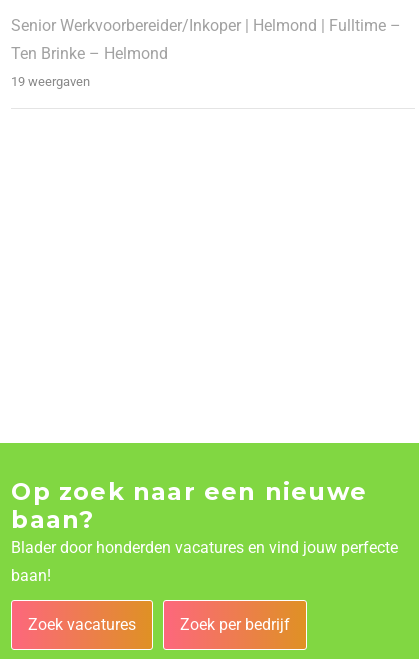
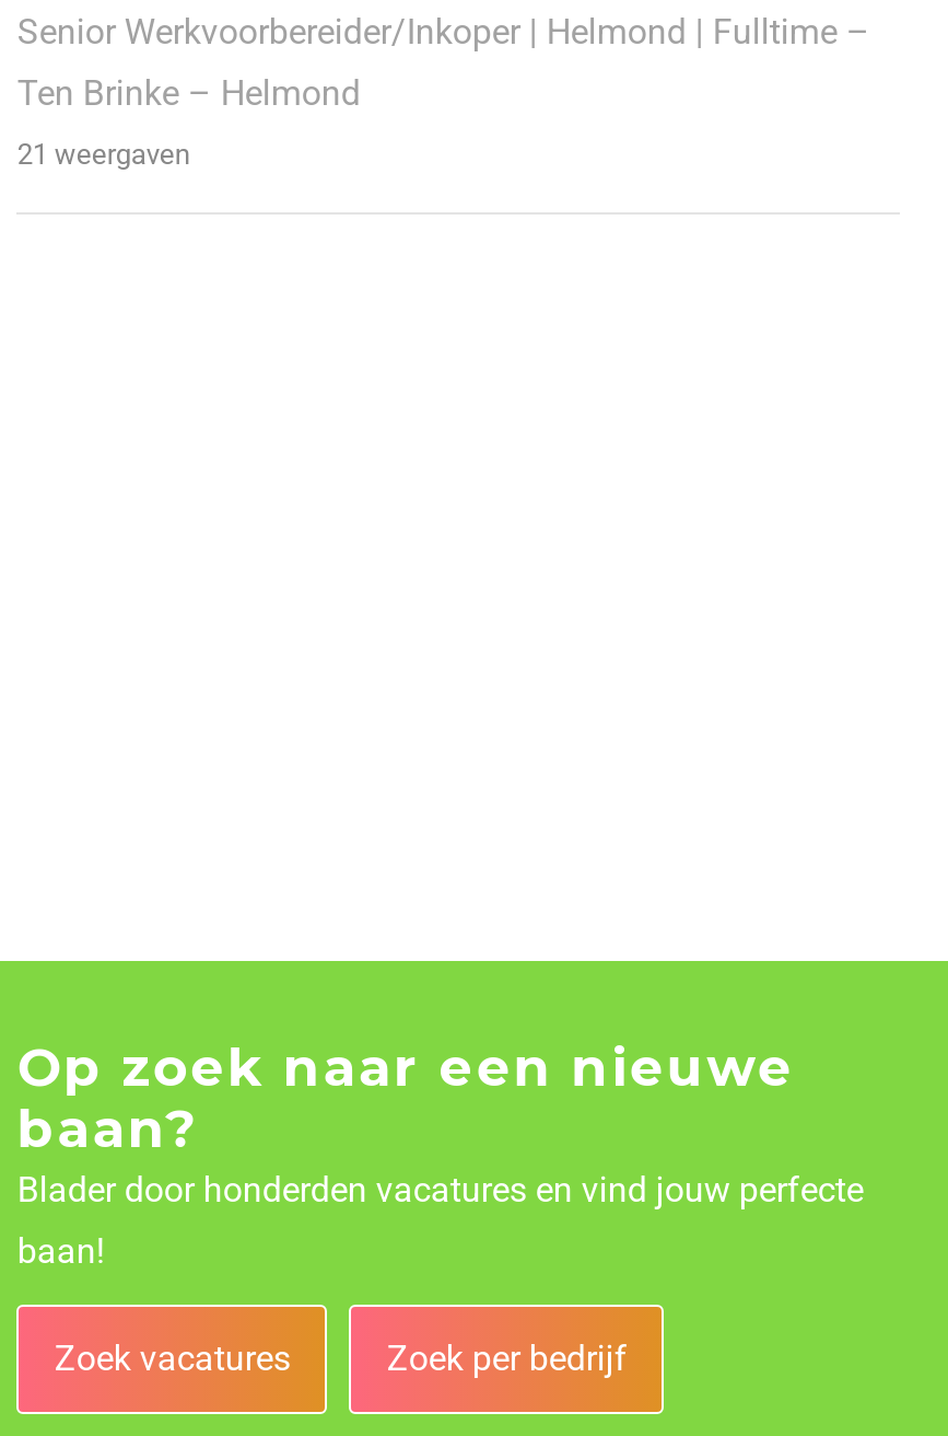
- 19 weergaven
+ 21 weergaven
